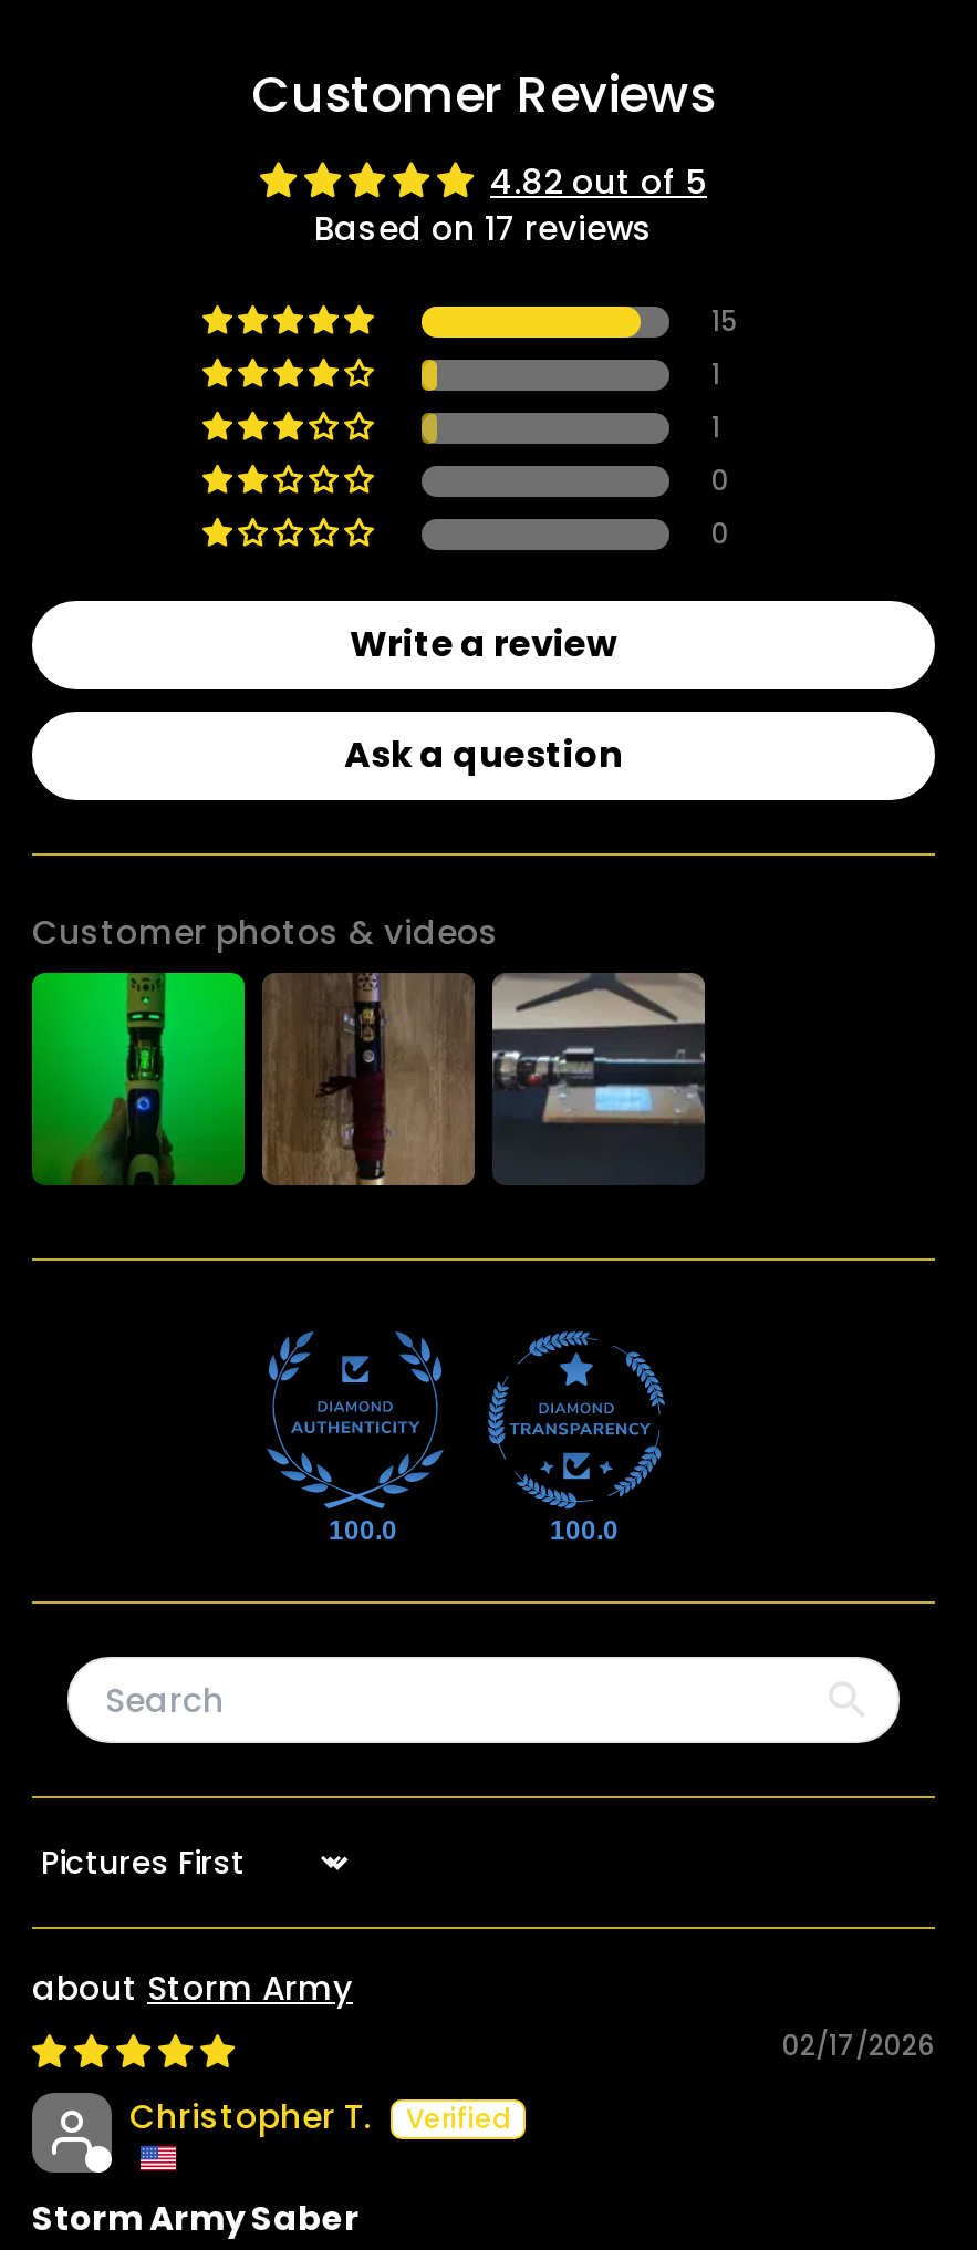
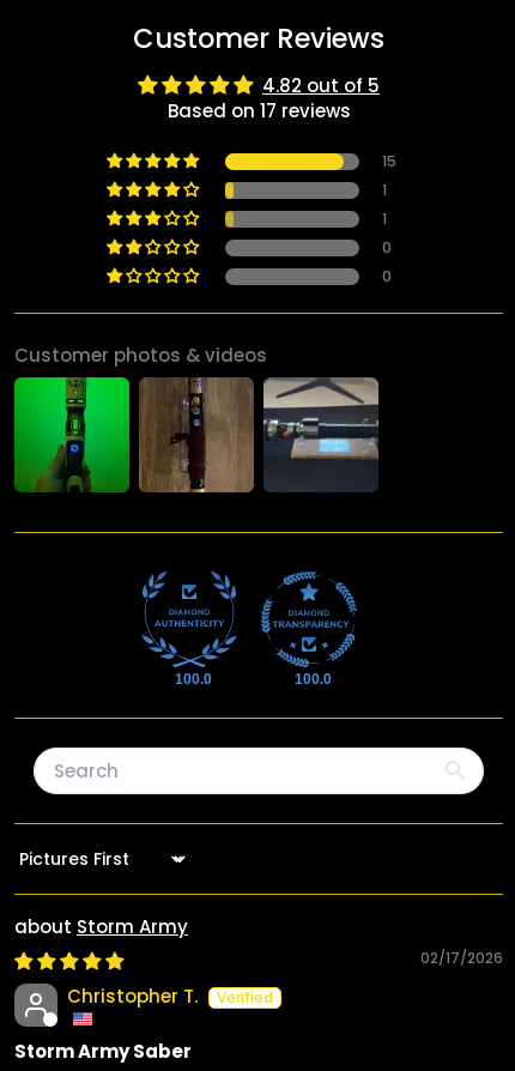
- Write a review
- Ask a question
